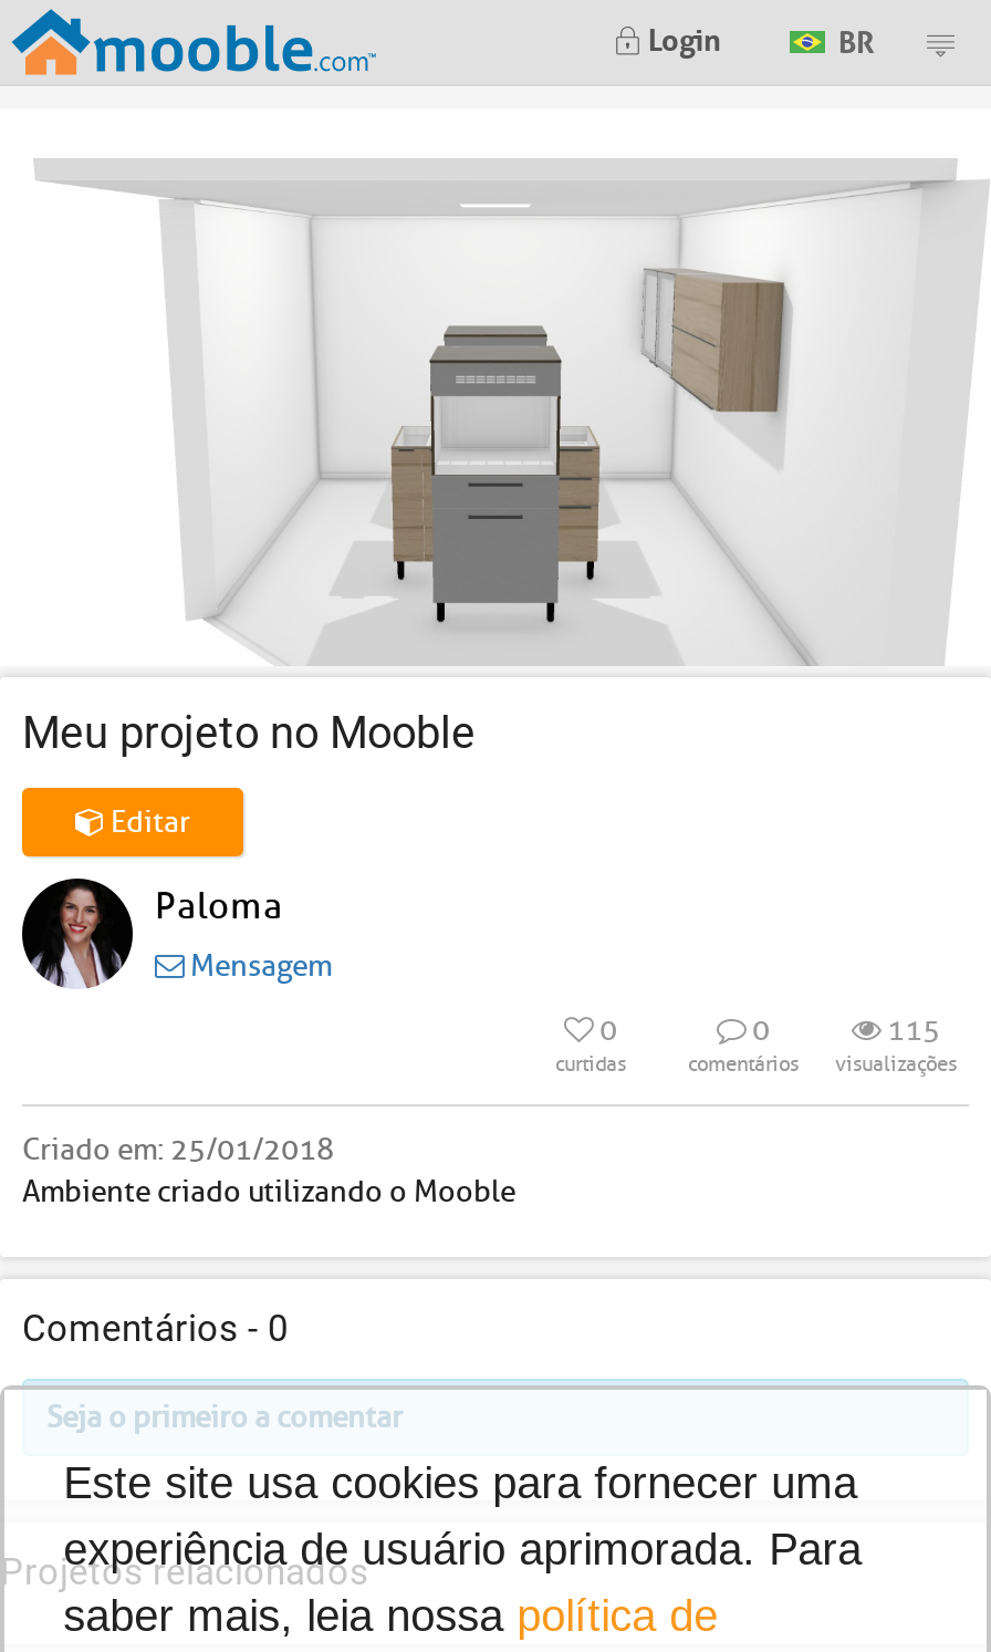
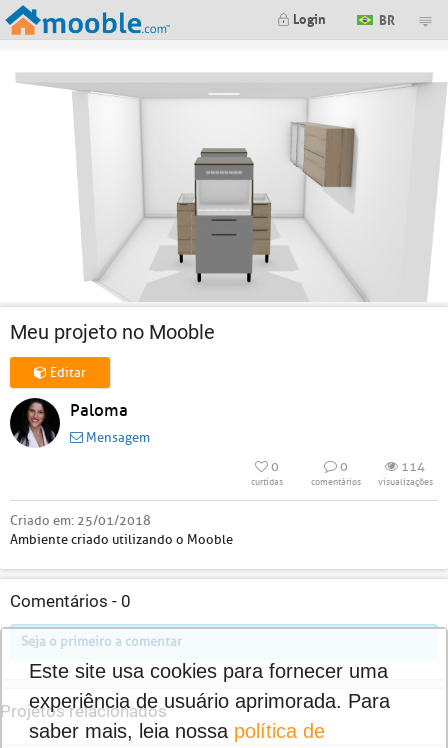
- 115
+ 114
